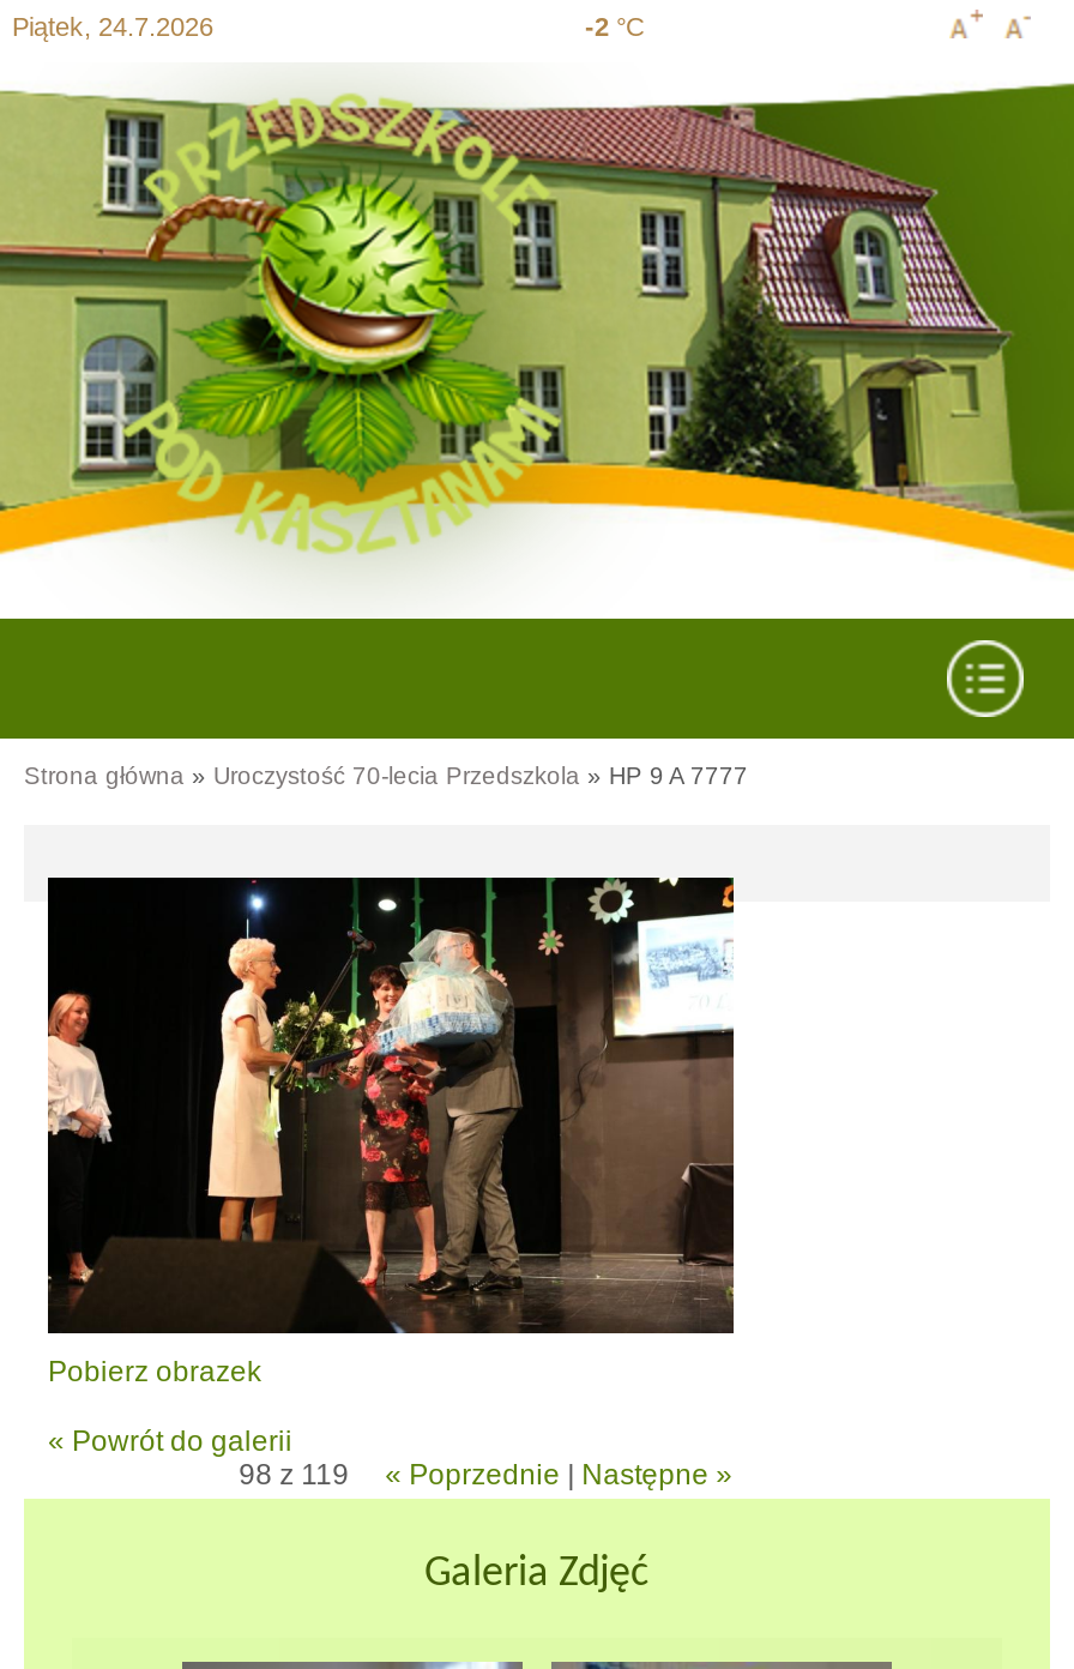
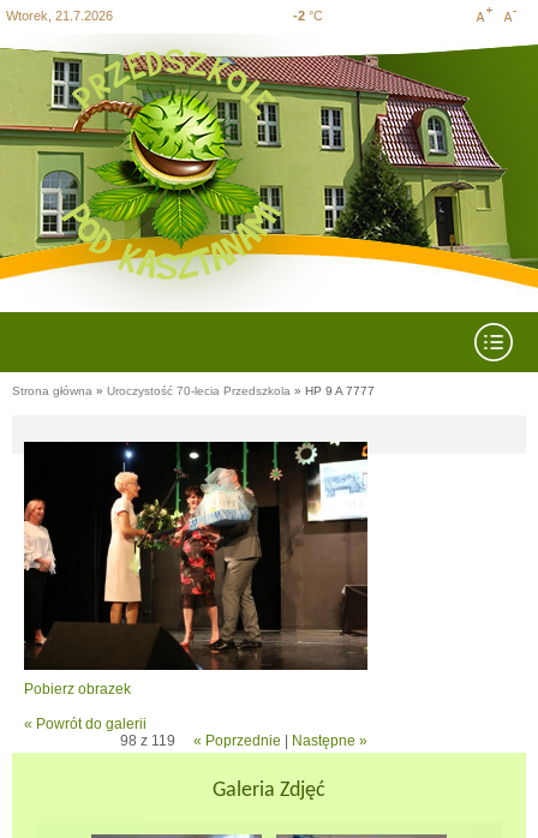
- Piątek, 24.7.2026
+ Wtorek, 21.7.2026
